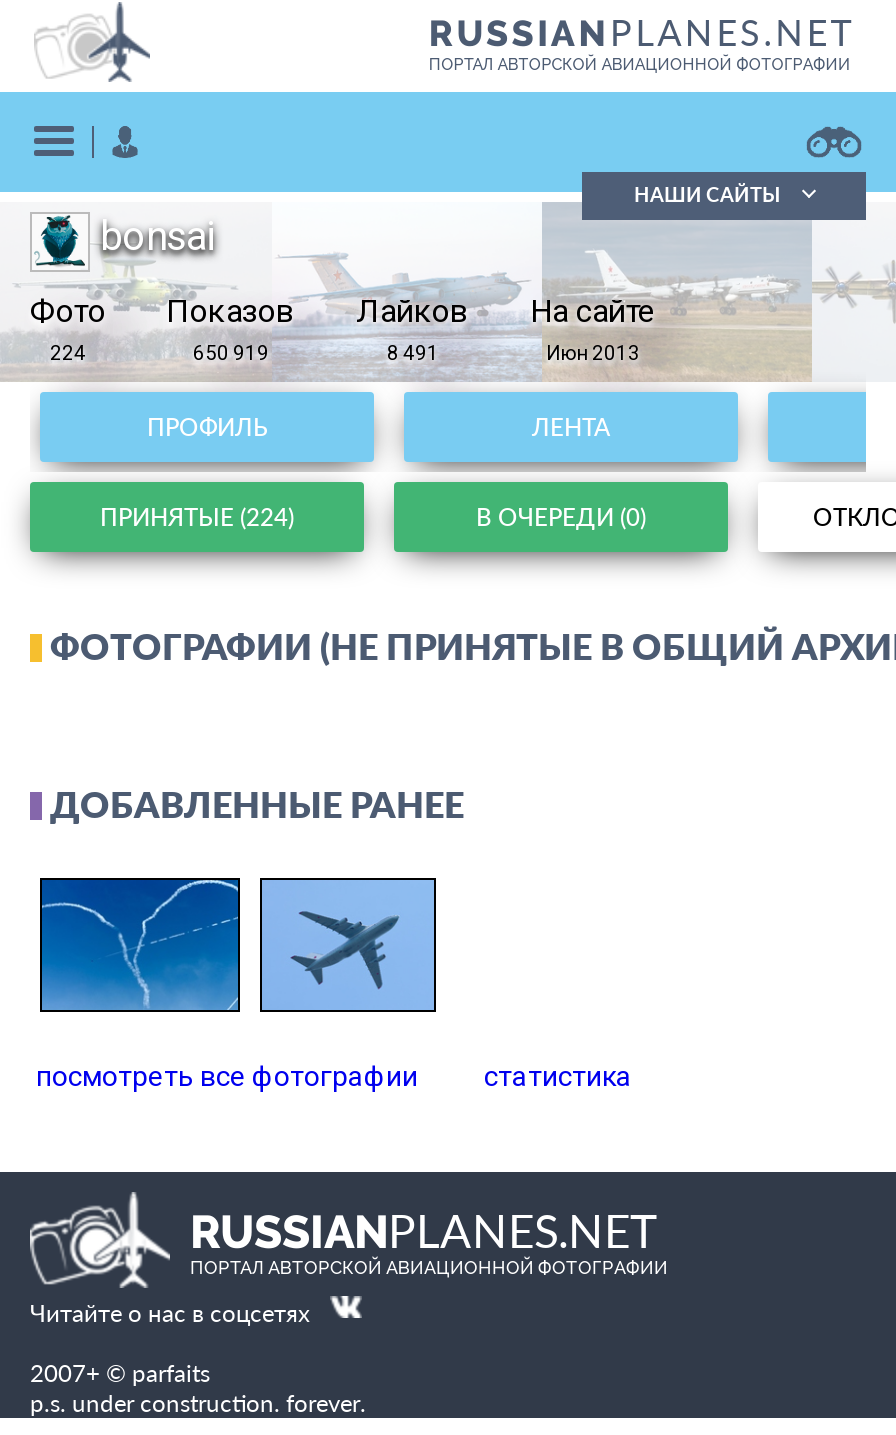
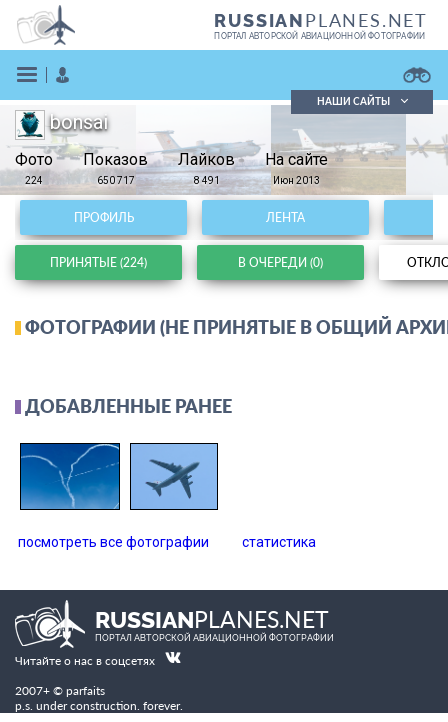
- 650 919
+ 650 717
